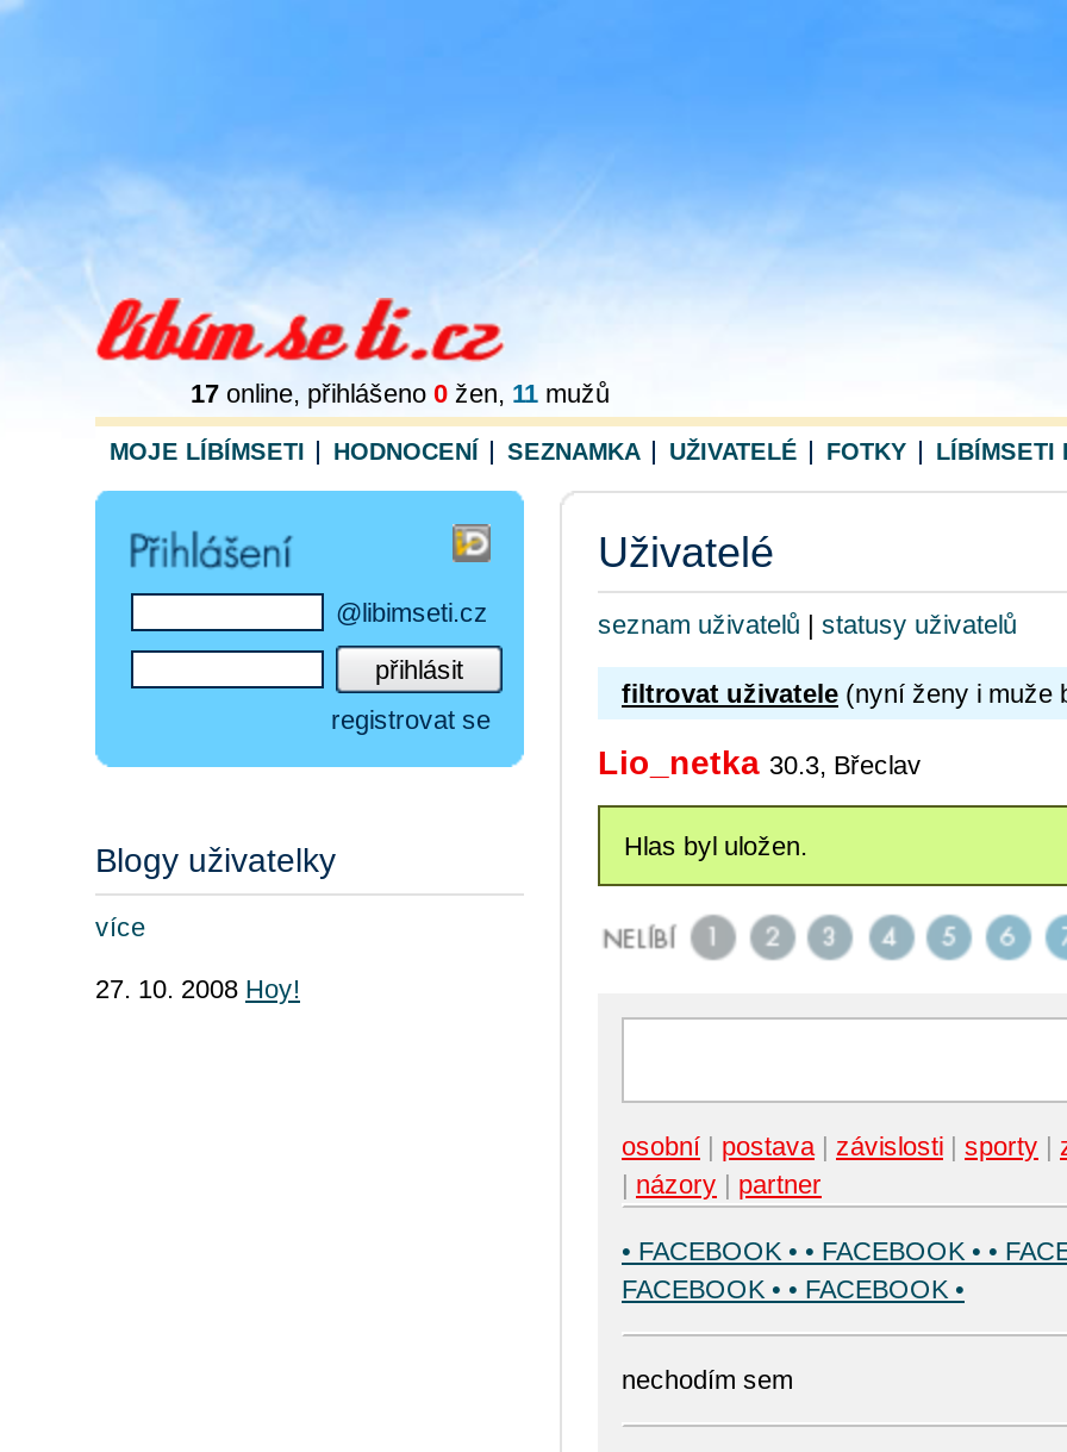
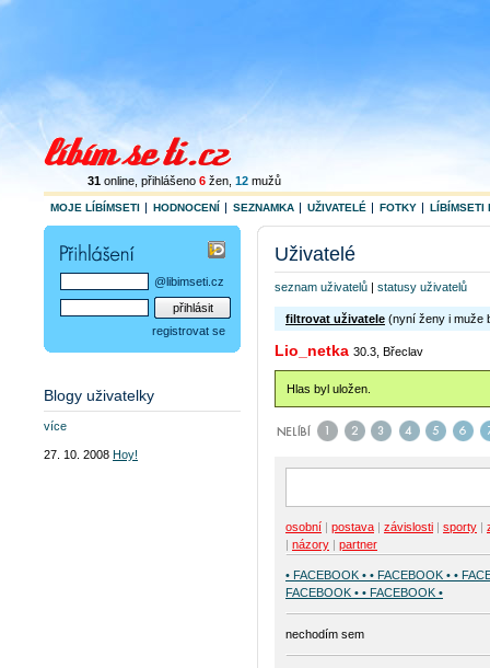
- 17 online, přihlášeno 0 žen, 11 mužů
+ 31 online, přihlášeno 6 žen, 12 mužů
